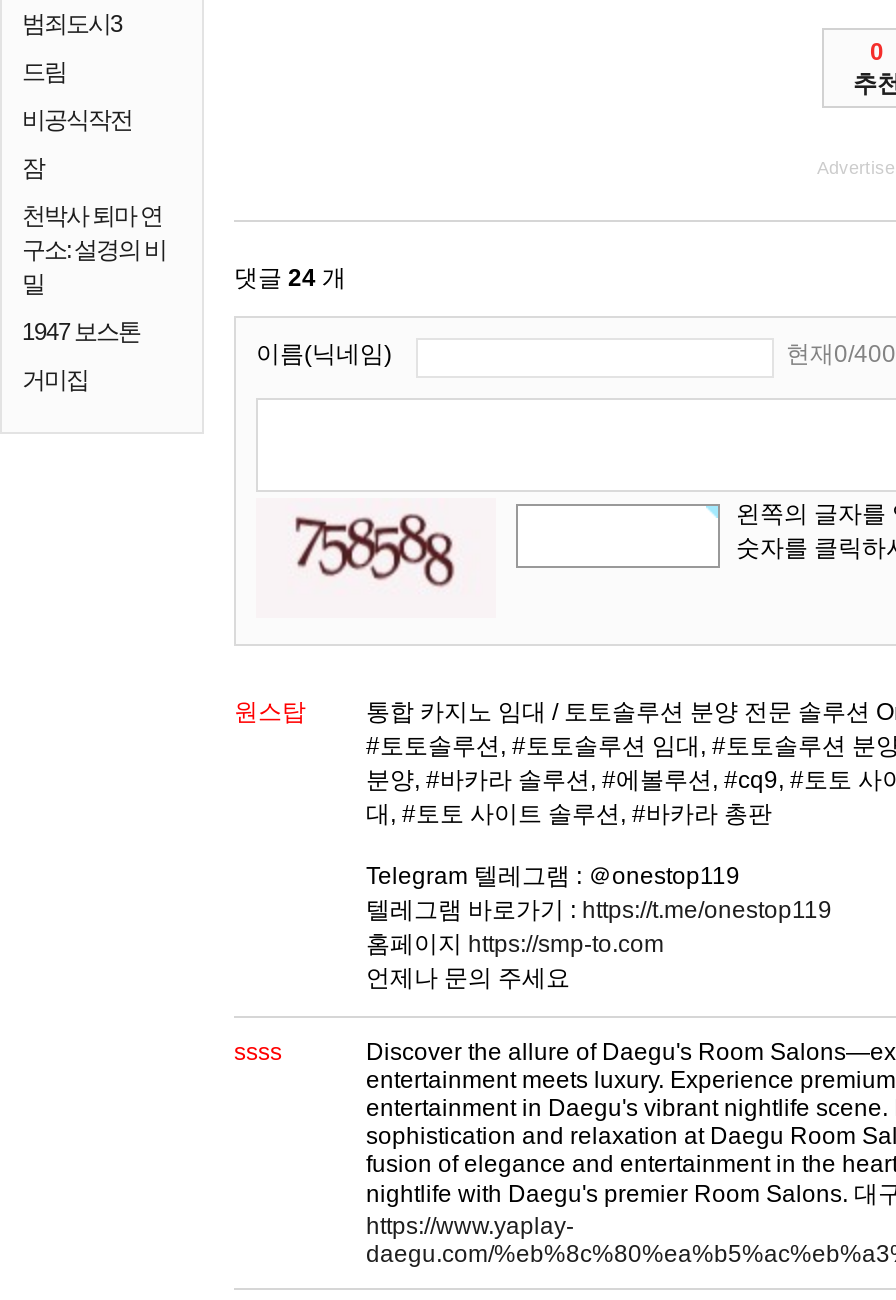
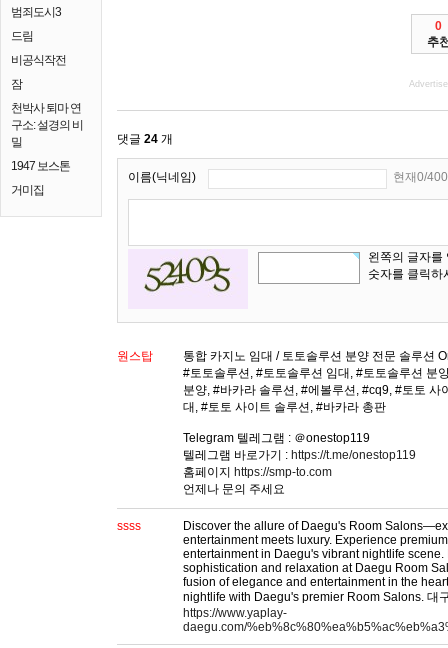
- [image]
+ [image]
